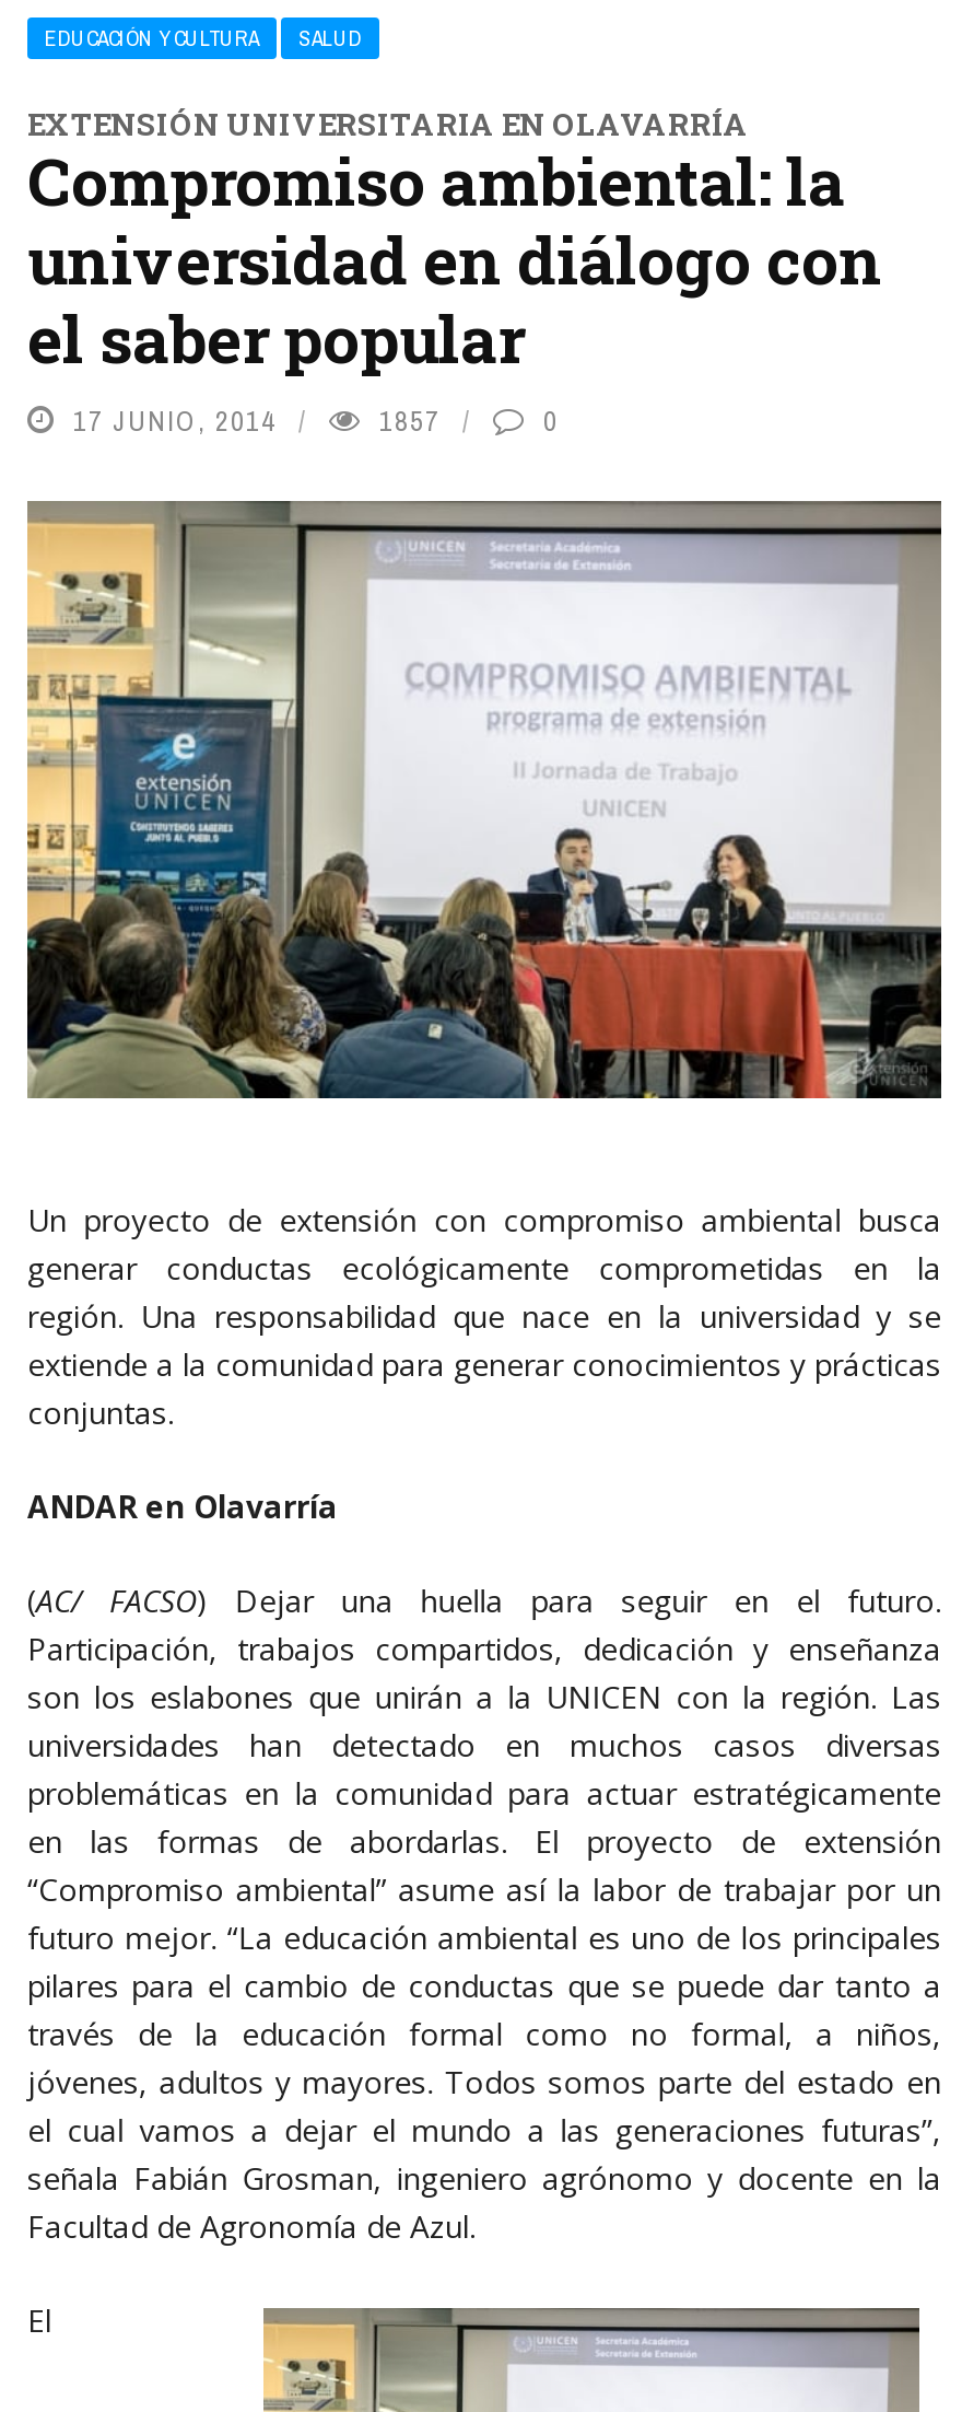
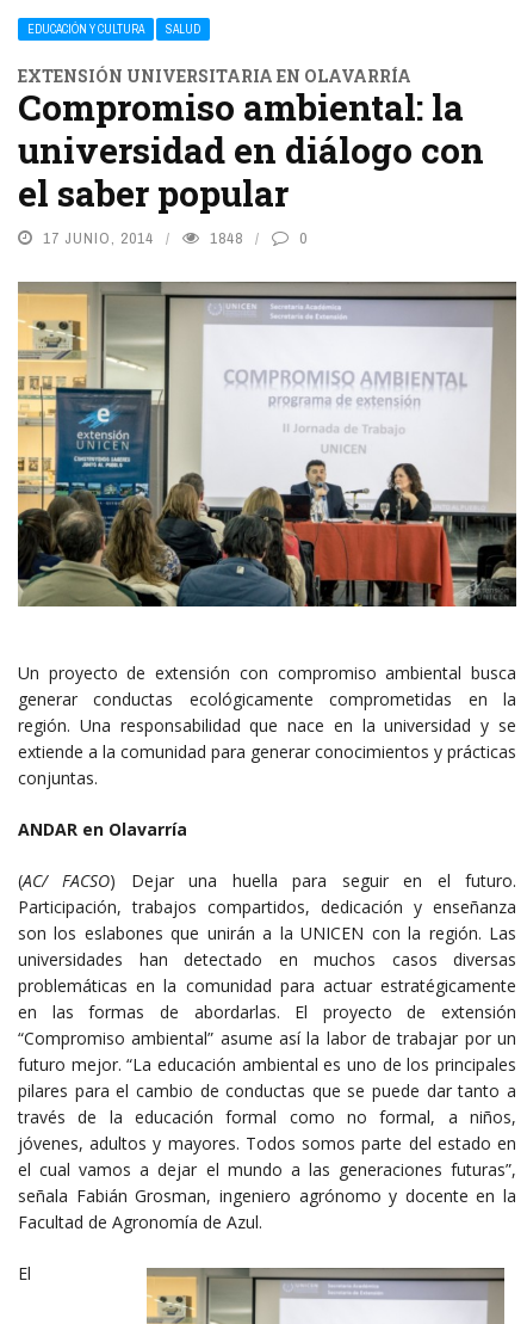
- 1857
+ 1848
